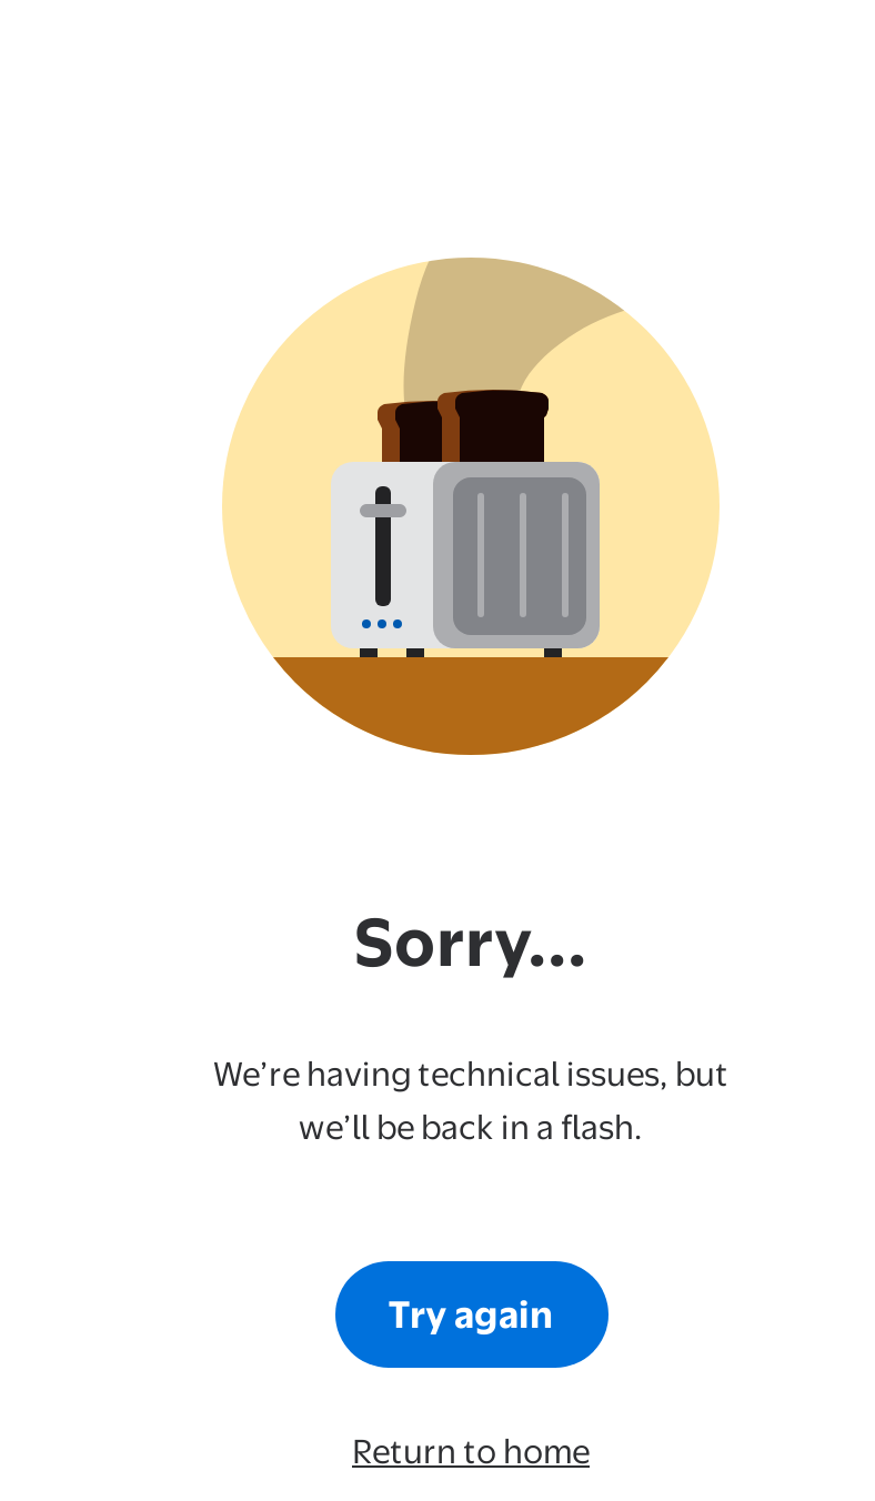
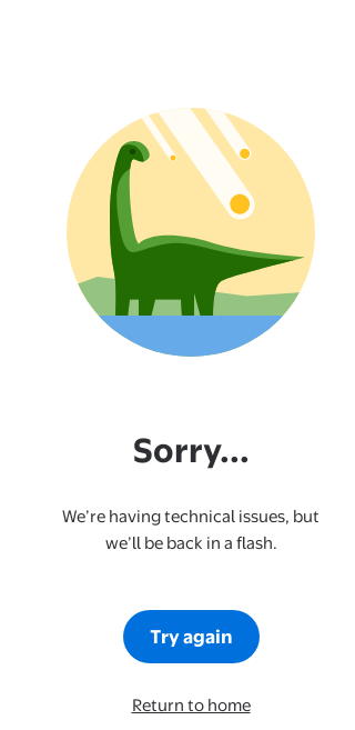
- [image]
+ [image]
